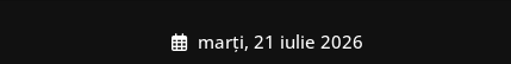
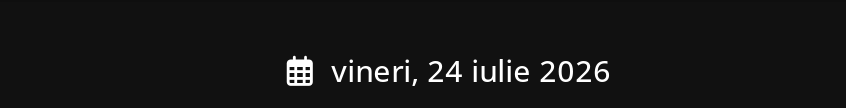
- marți, 21 iulie 2026
+ vineri, 24 iulie 2026
